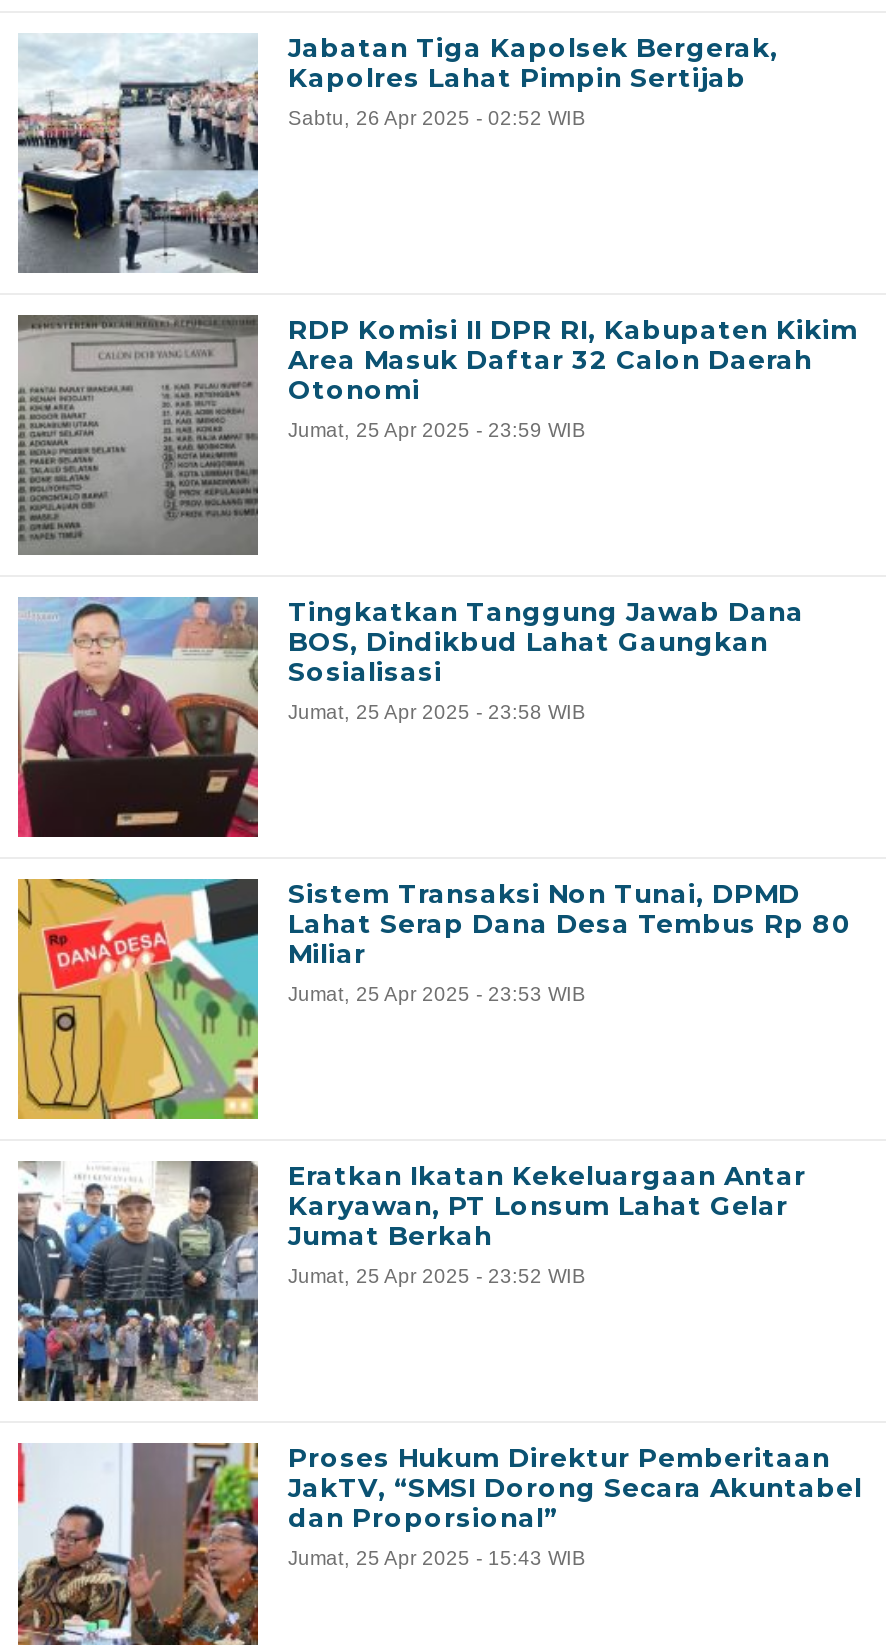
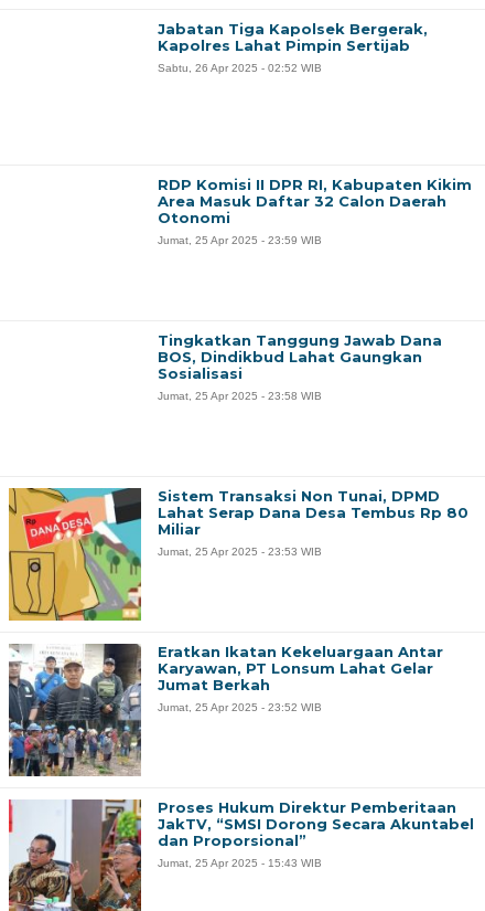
- [image]

- [image]

- [image]
